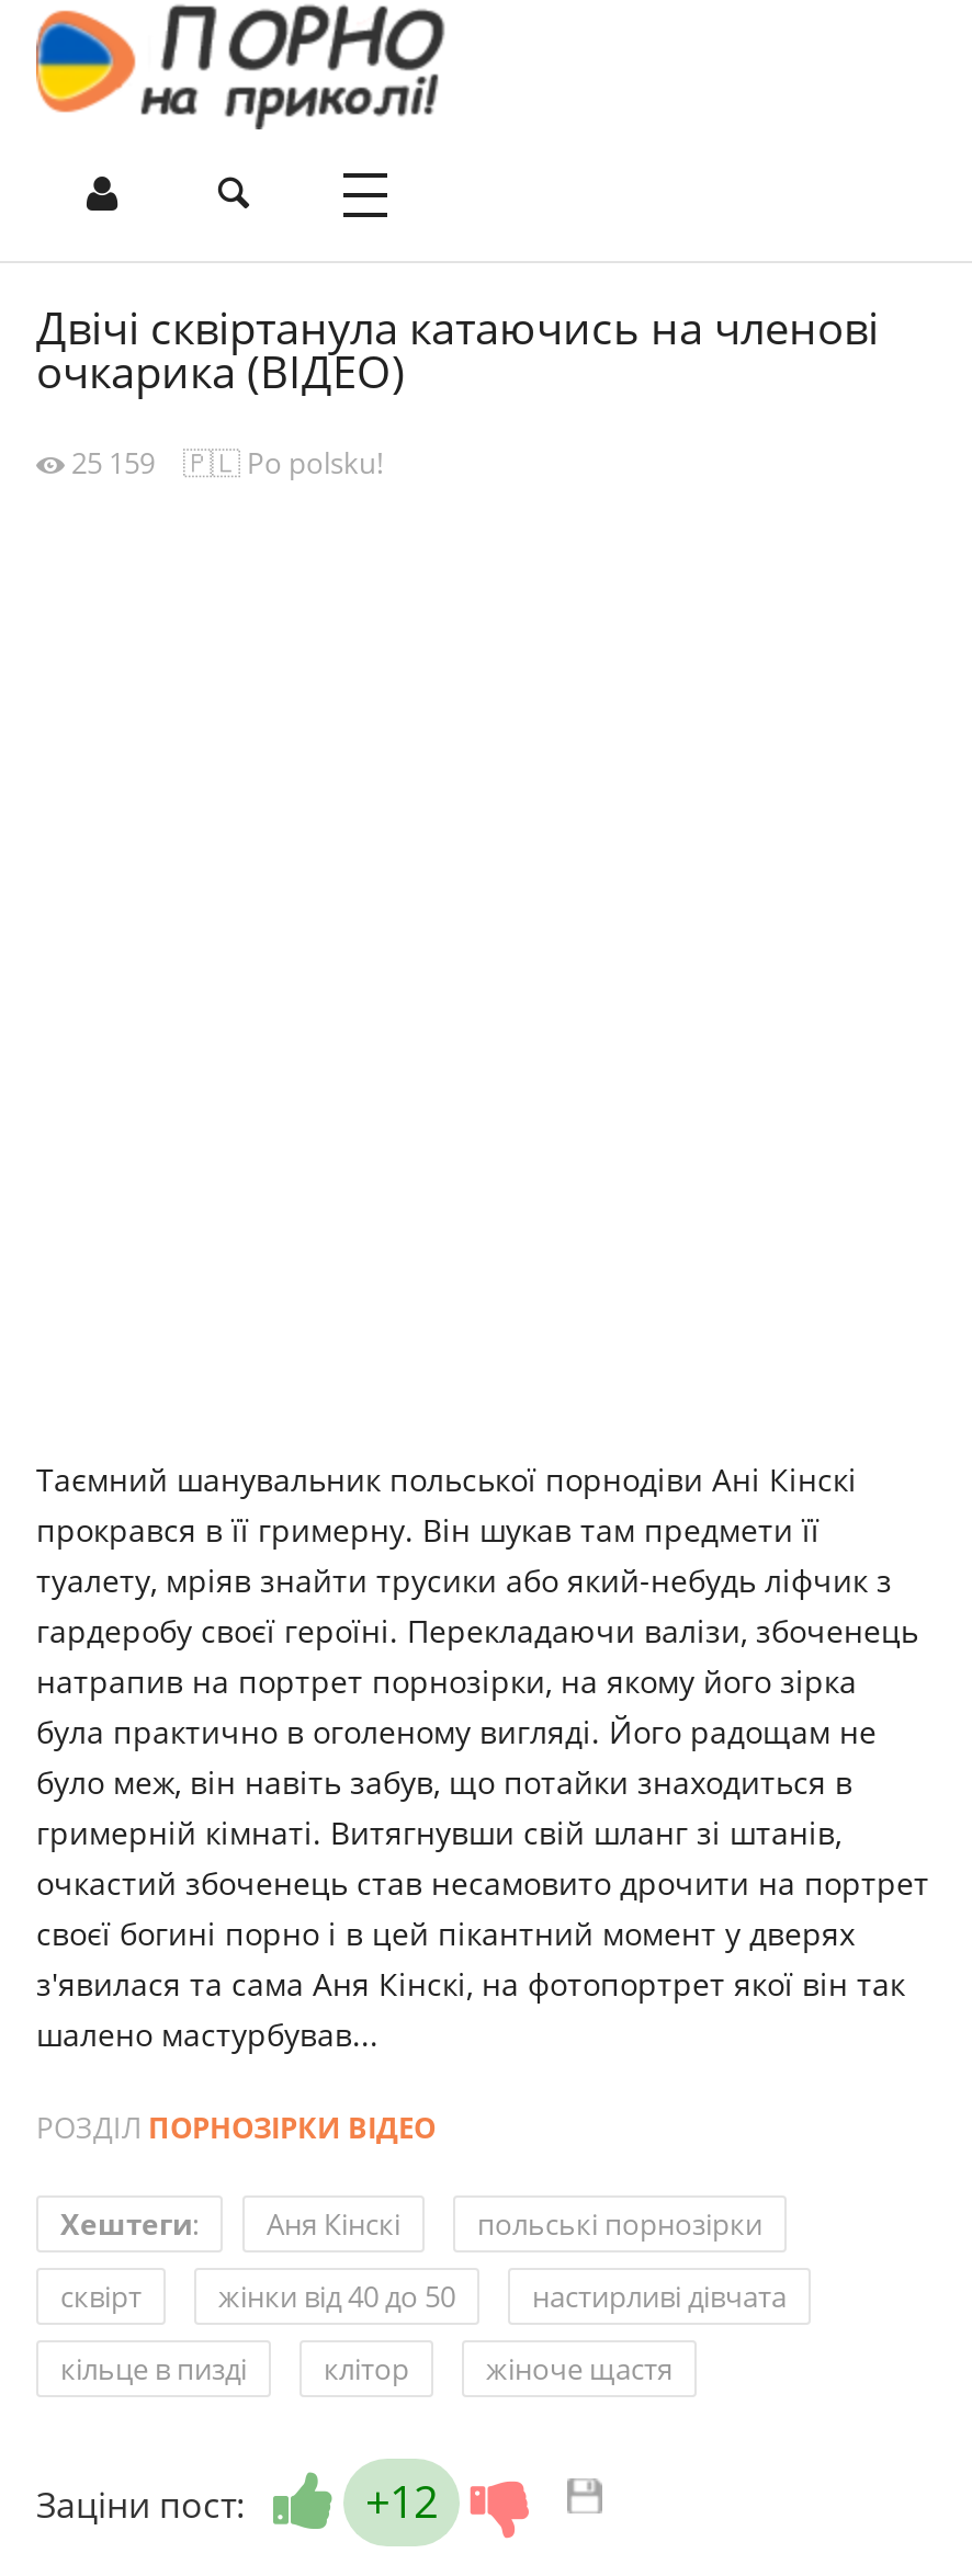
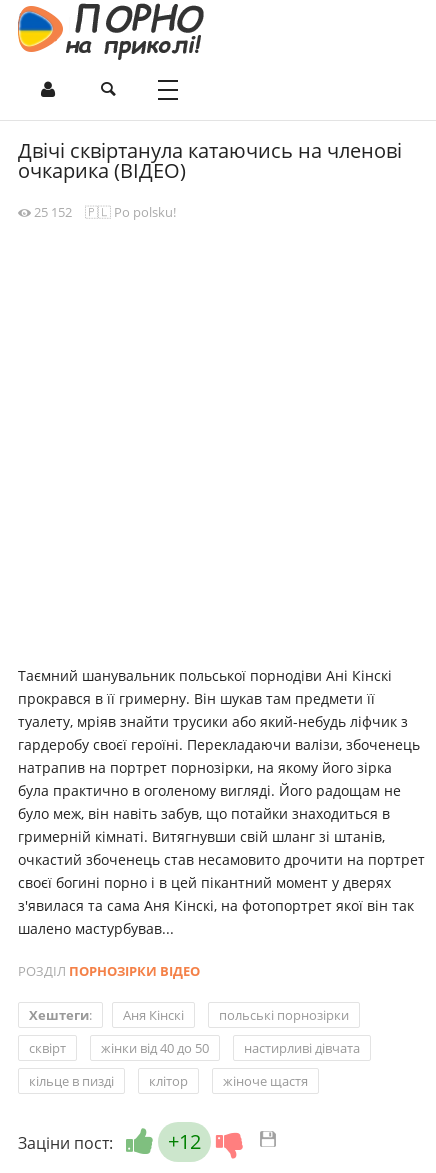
- 25 159
+ 25 152
